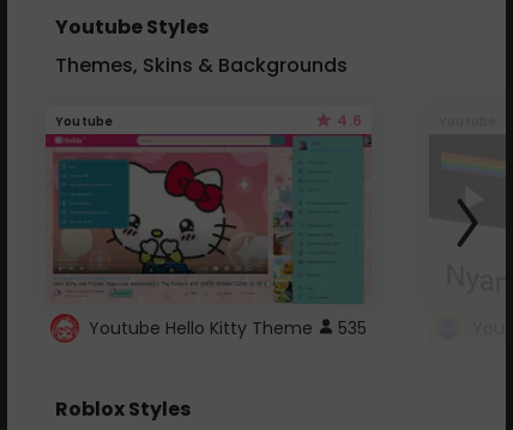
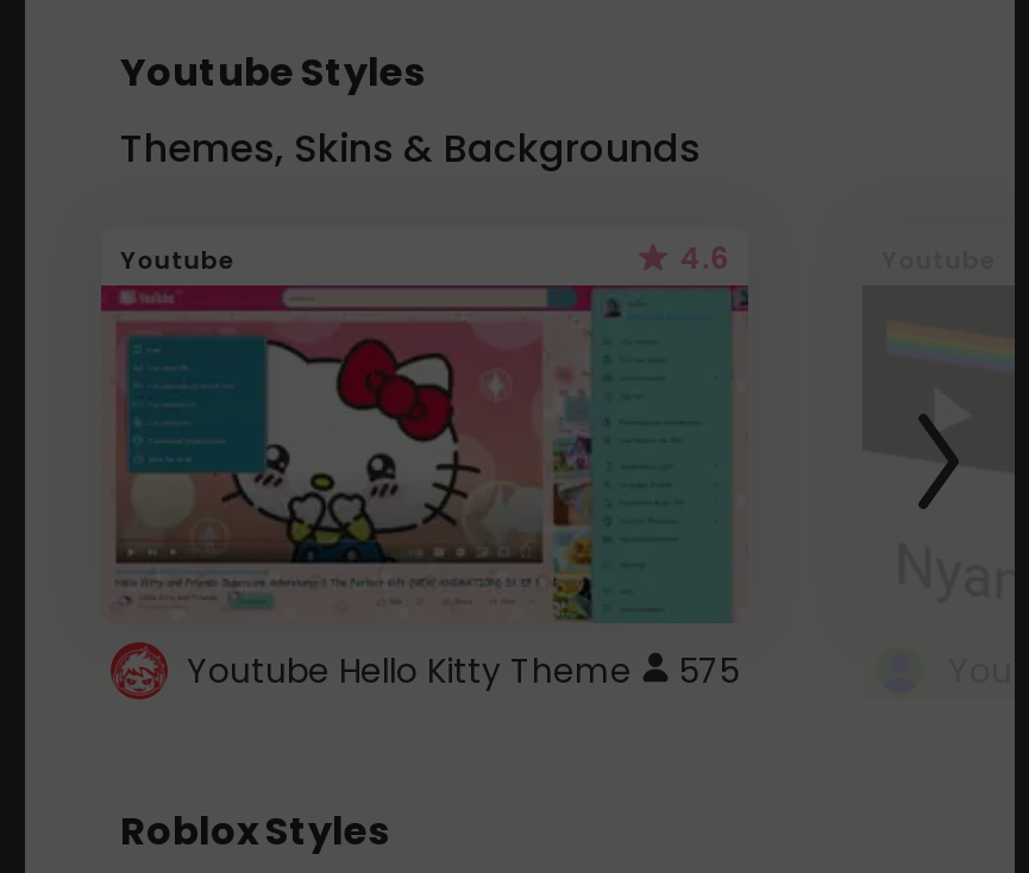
- Youtube Hello Kitty Theme 535
+ Youtube Hello Kitty Theme 575
